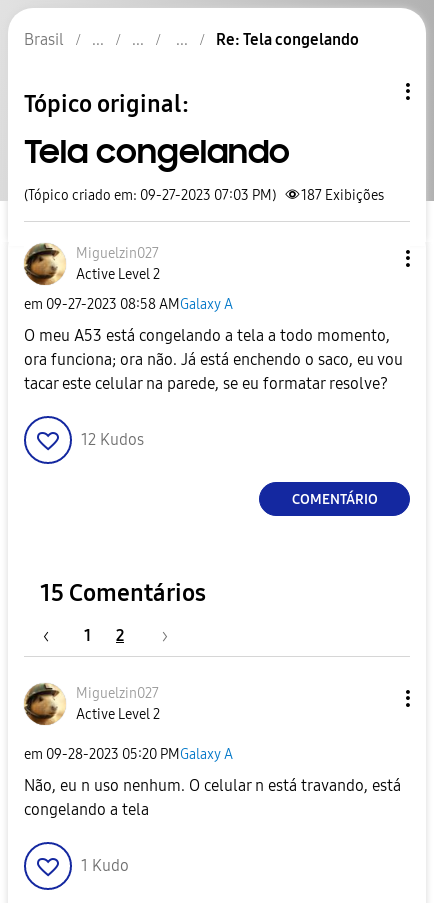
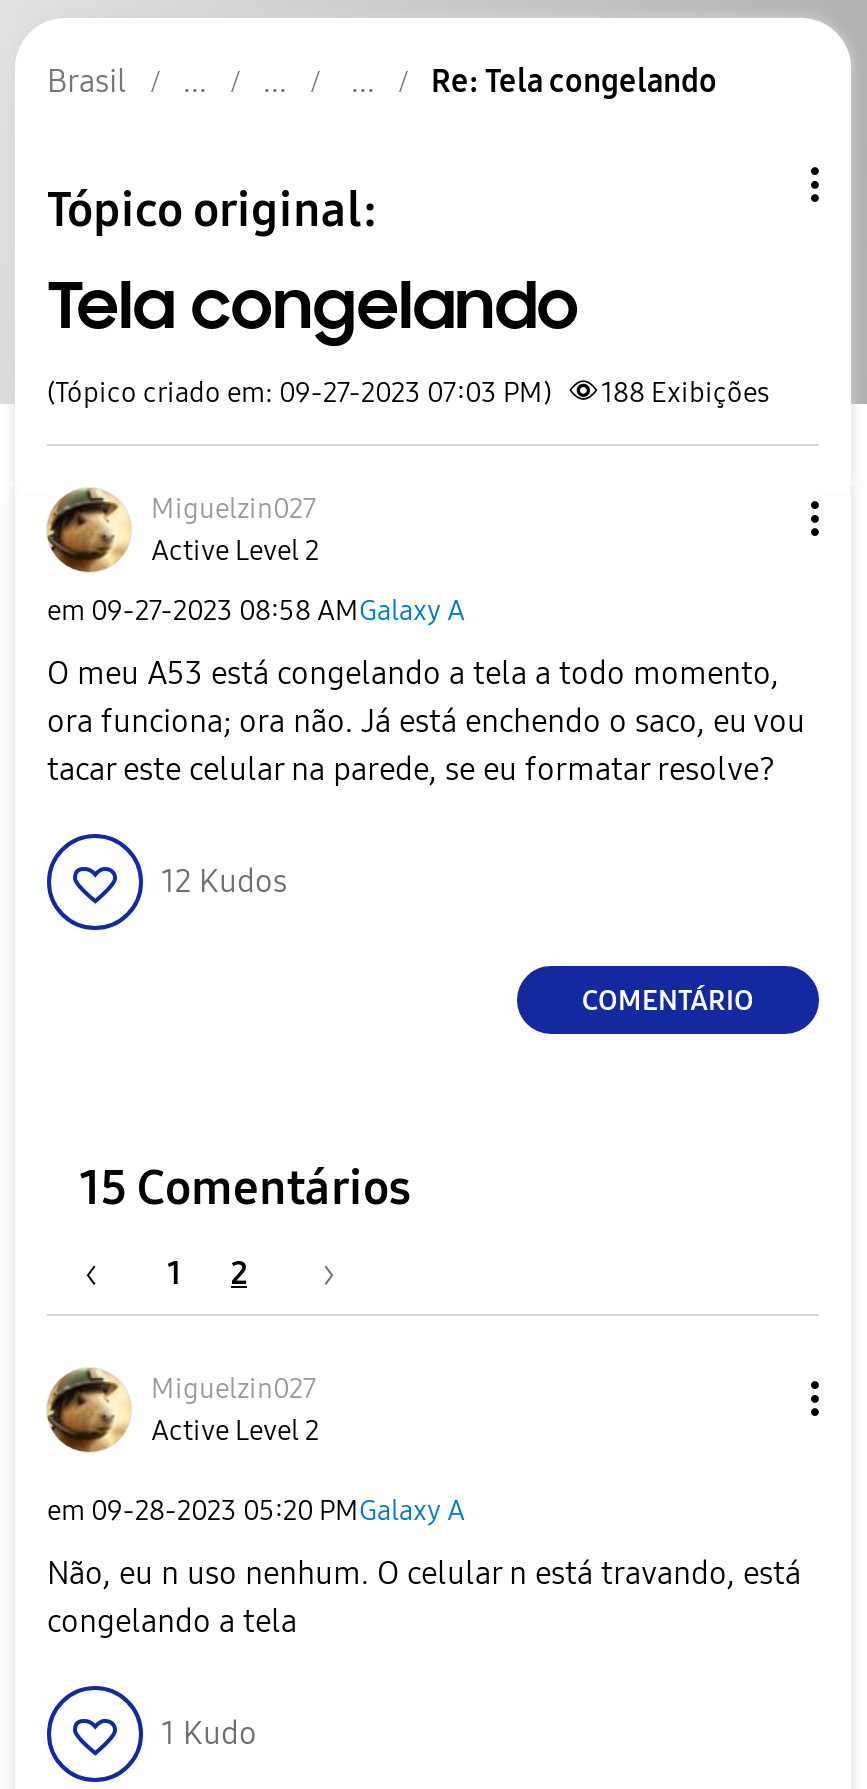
- (Tópico criado em: 09-27-2023 07:03 PM) 187 Exibições
+ (Tópico criado em: 09-27-2023 07:03 PM) 188 Exibições
